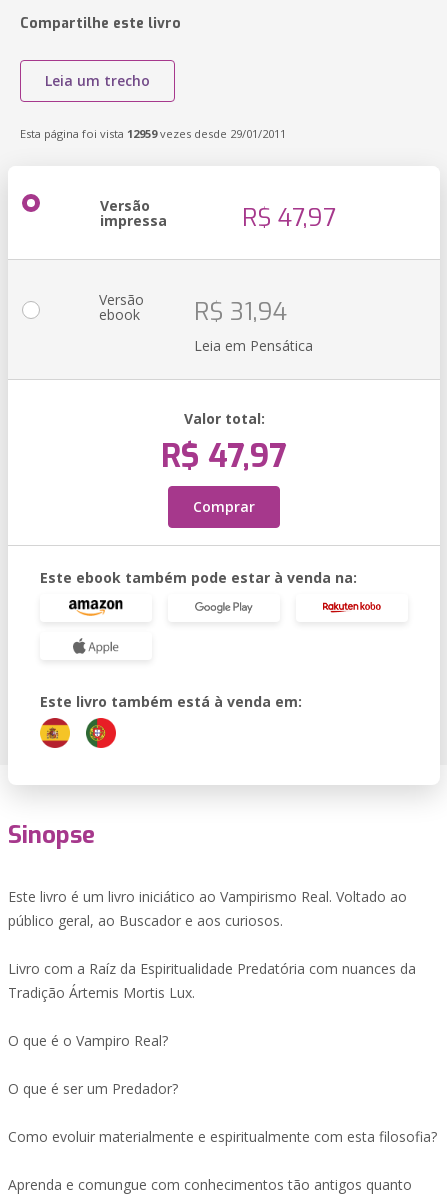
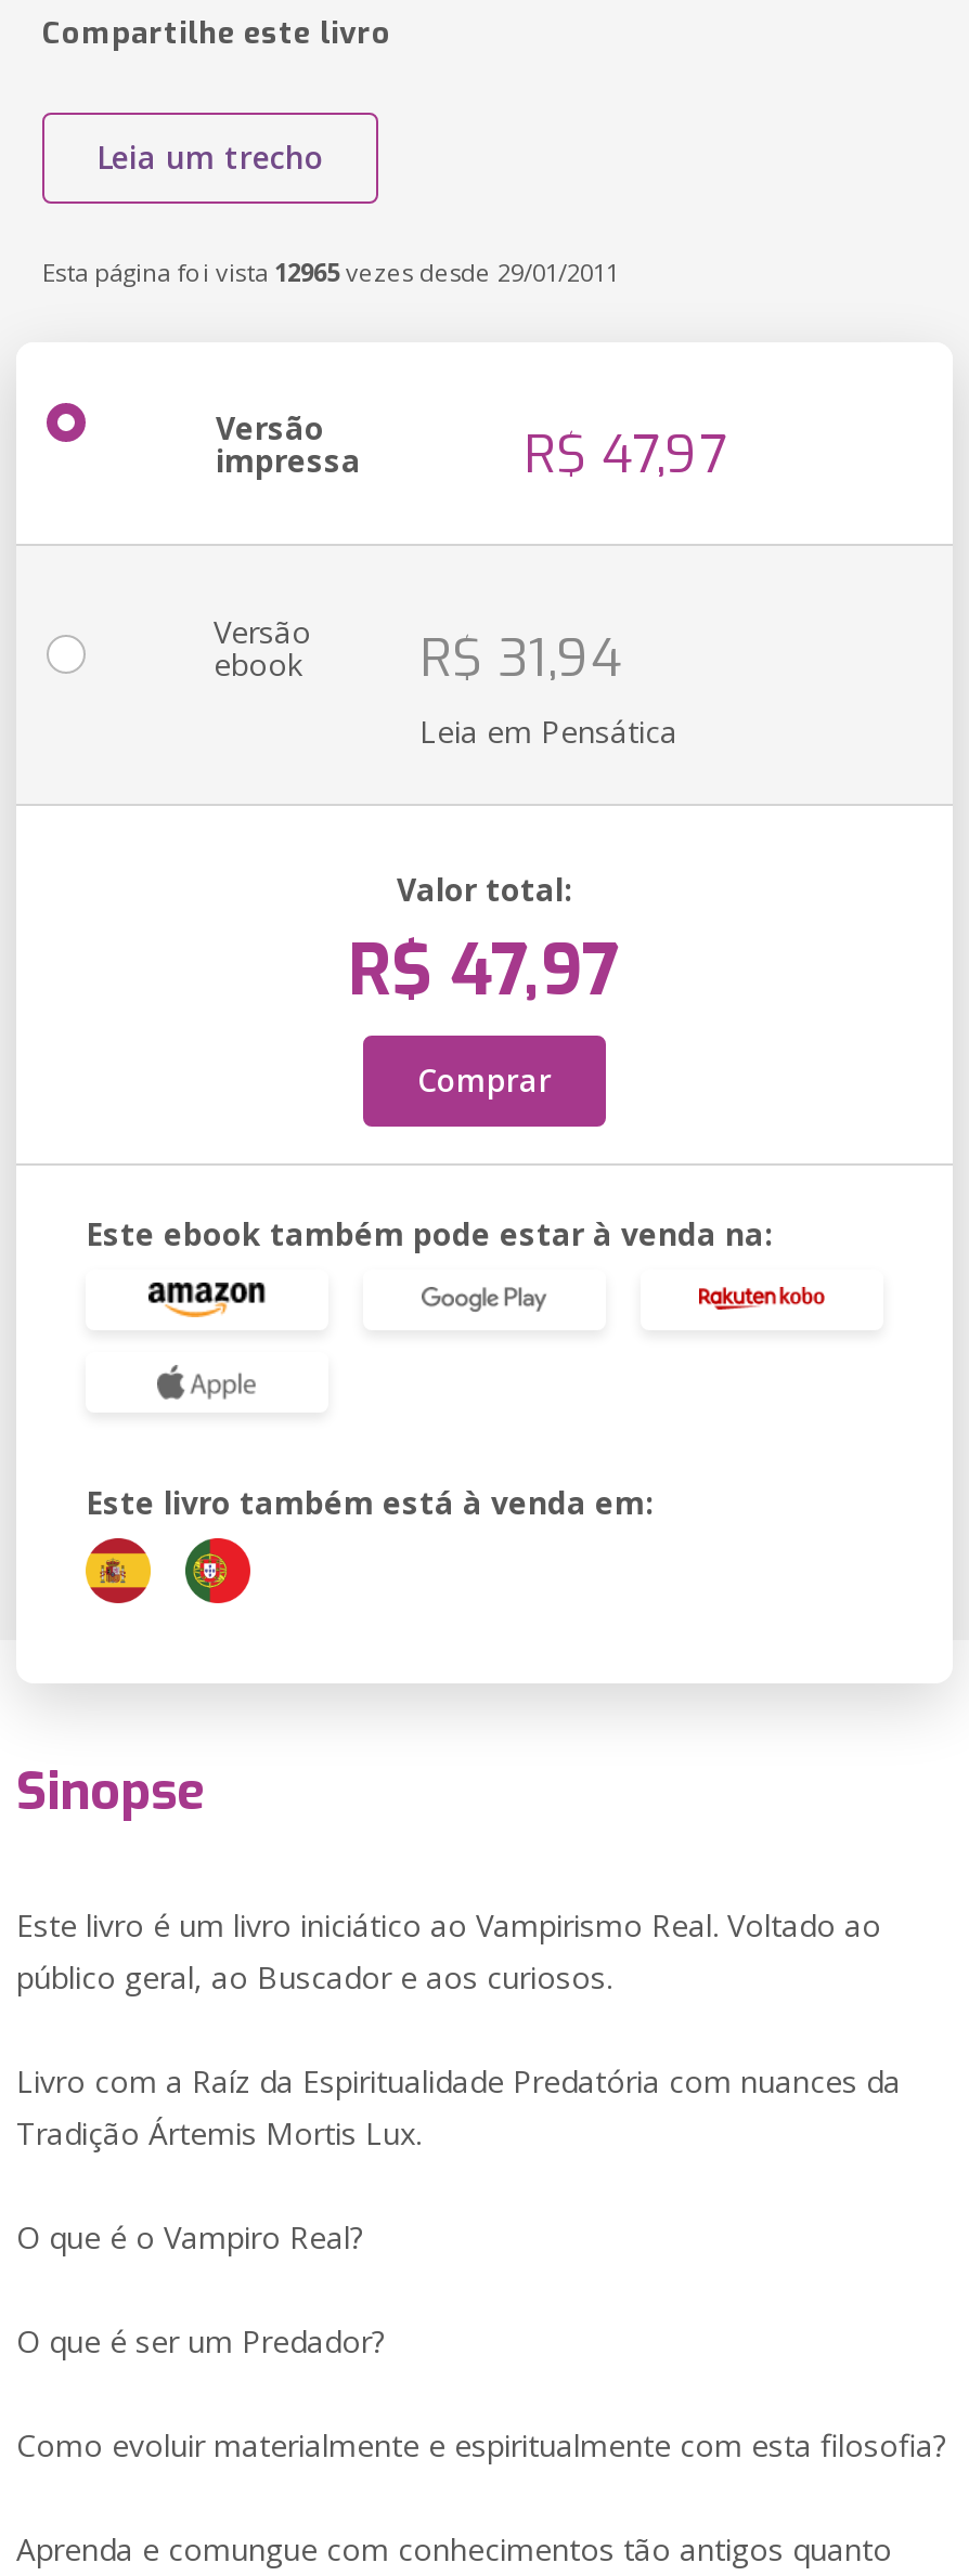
- Esta página foi vista 12959vezes desde 29/01/2011
+ Esta página foi vista 12965vezes desde 29/01/2011
